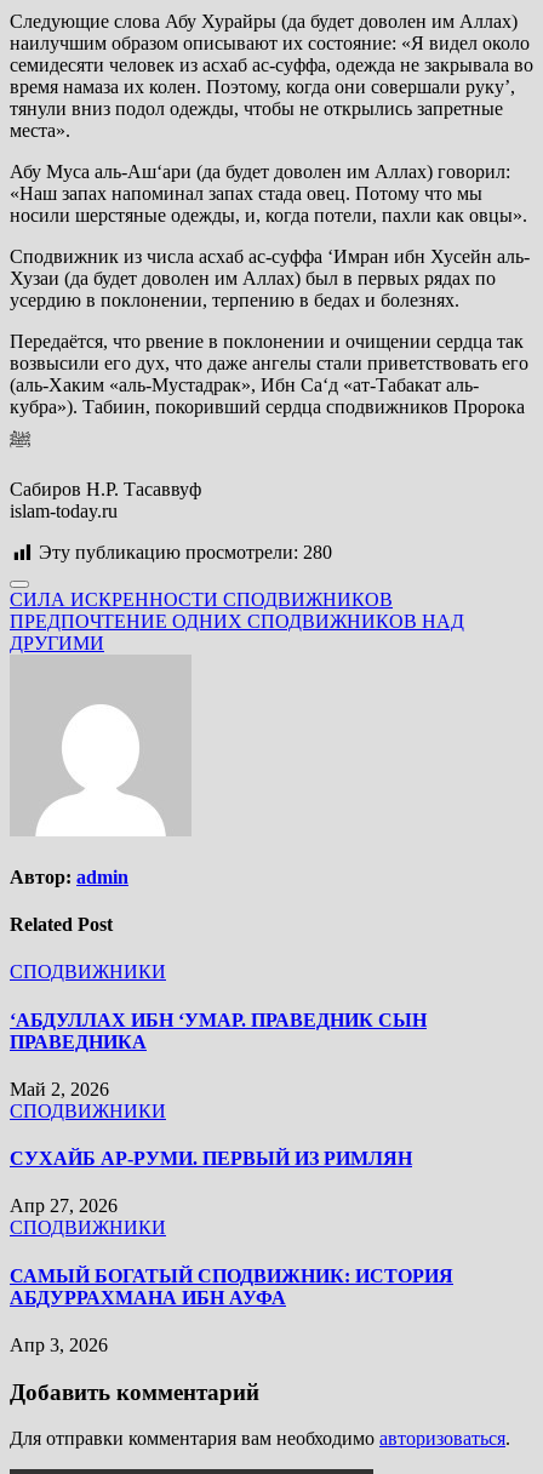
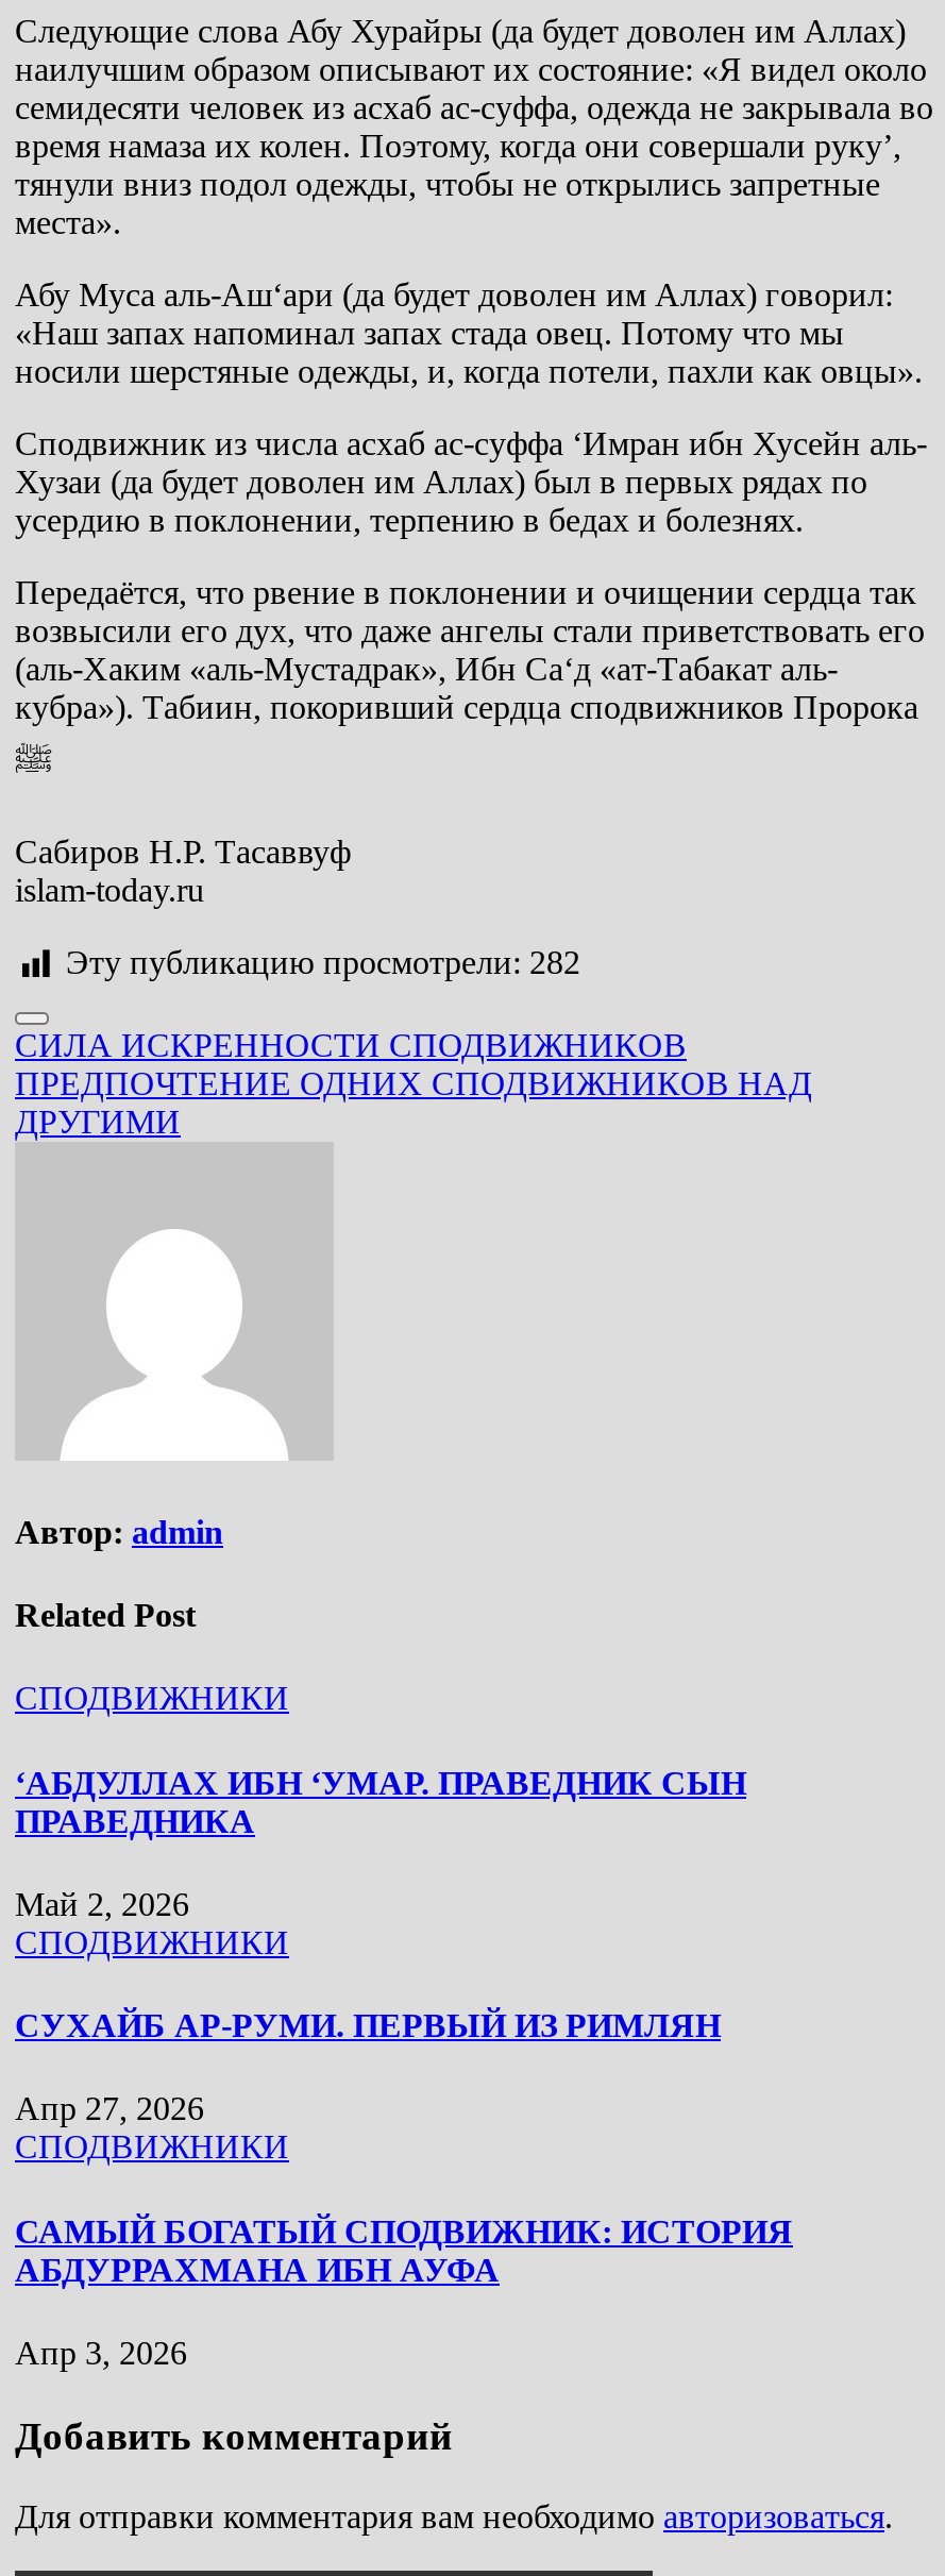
- Эту публикацию просмотрели: 280
+ Эту публикацию просмотрели: 282
